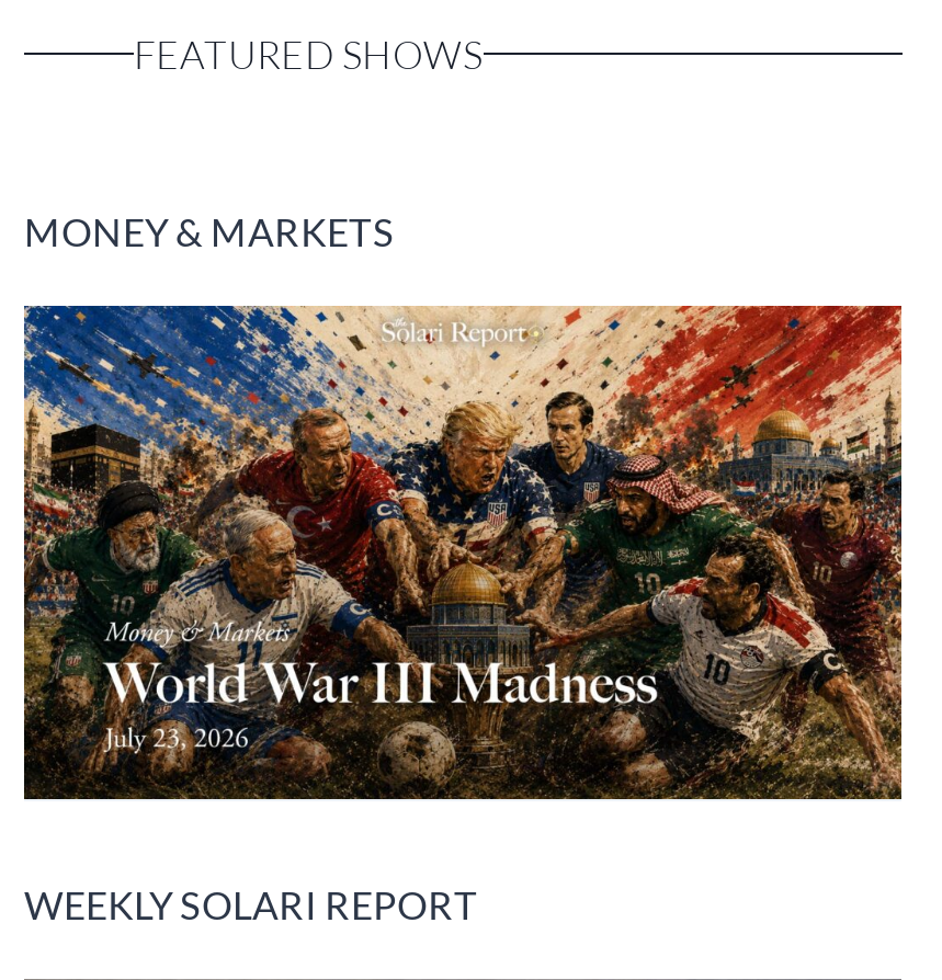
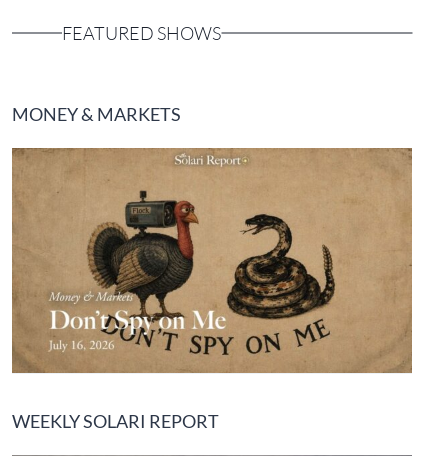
- [image]
+ [image]
